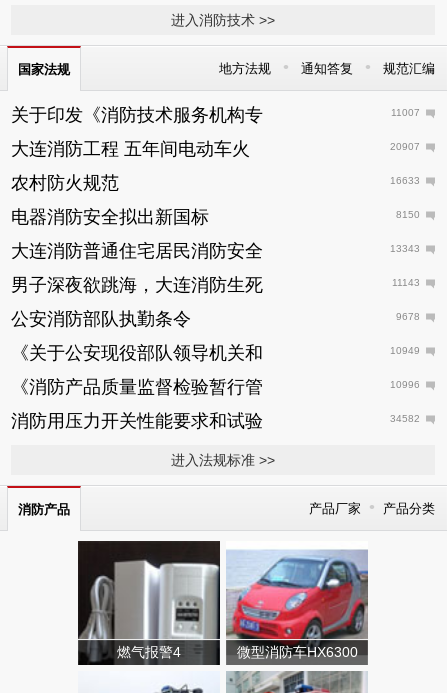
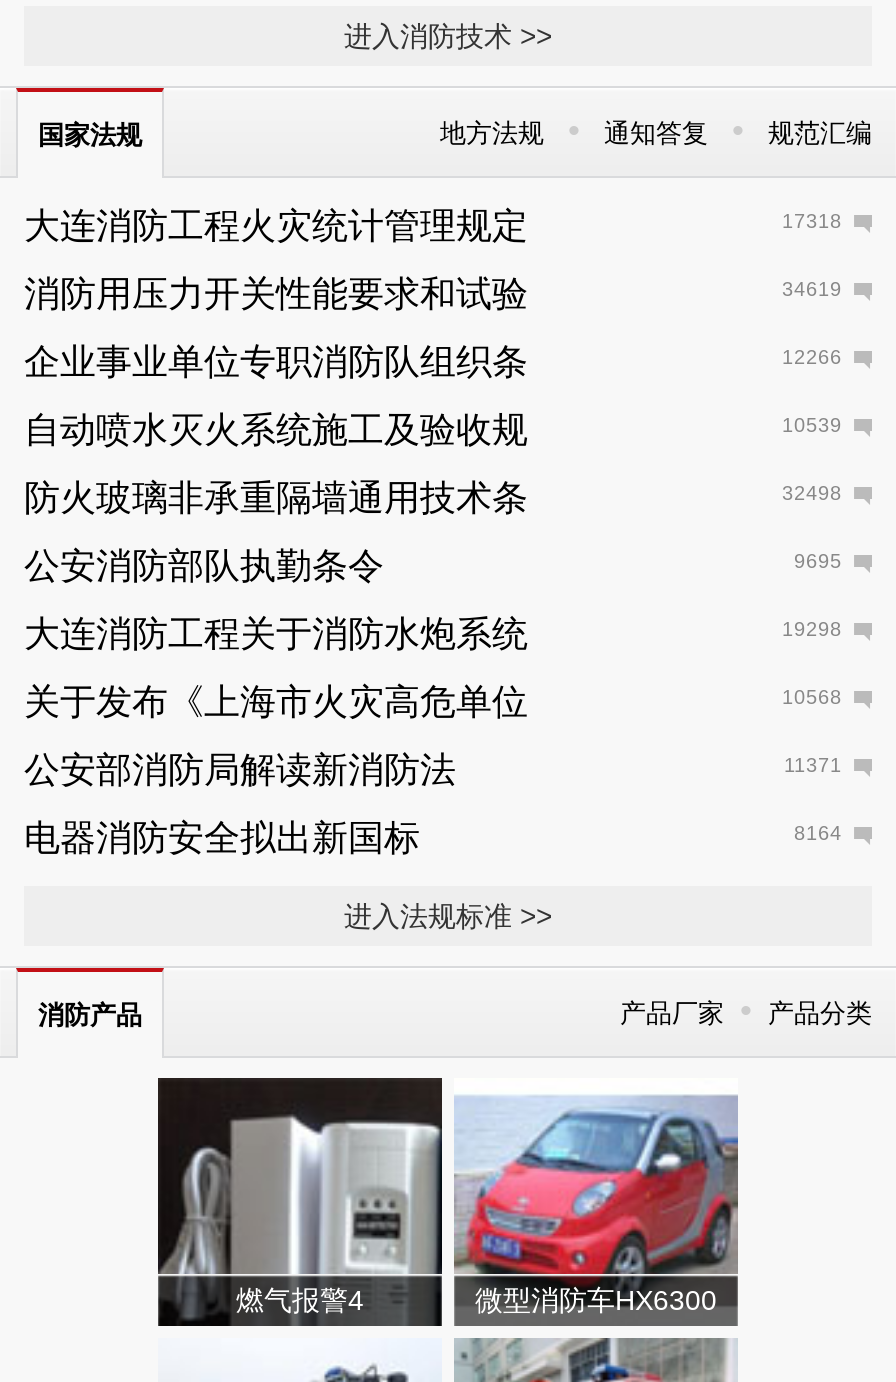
- 关于印发《消防技术服务机构专
- 11007
- 大连消防工程 五年间电动车火
- 20907
- 农村防火规范
- 16633
+ 大连消防工程火灾统计管理规定
+ 17318
+ 34619
+ 企业事业单位专职消防队组织条
+ 12266
+ 自动喷水灭火系统施工及验收规
+ 10539
+ 防火玻璃非承重隔墙通用技术条
+ 32498
+ 9695
+ 大连消防工程关于消防水炮系统
+ 19298
+ 关于发布《上海市火灾高危单位
+ 10568
+ 公安部消防局解读新消防法
+ 11371

- 8150
- 大连消防普通住宅居民消防安全
- 13343
- 男子深夜欲跳海，大连消防生死
- 11143
- 9678
- 《关于公安现役部队领导机关和
- 10949
- 《消防产品质量监督检验暂行管
- 10996
- 34582
+ 8164

moved down: 电器消防安全拟出新国标

moved up: 公安消防部队执勤条令

moved up: 消防用压力开关性能要求和试验
